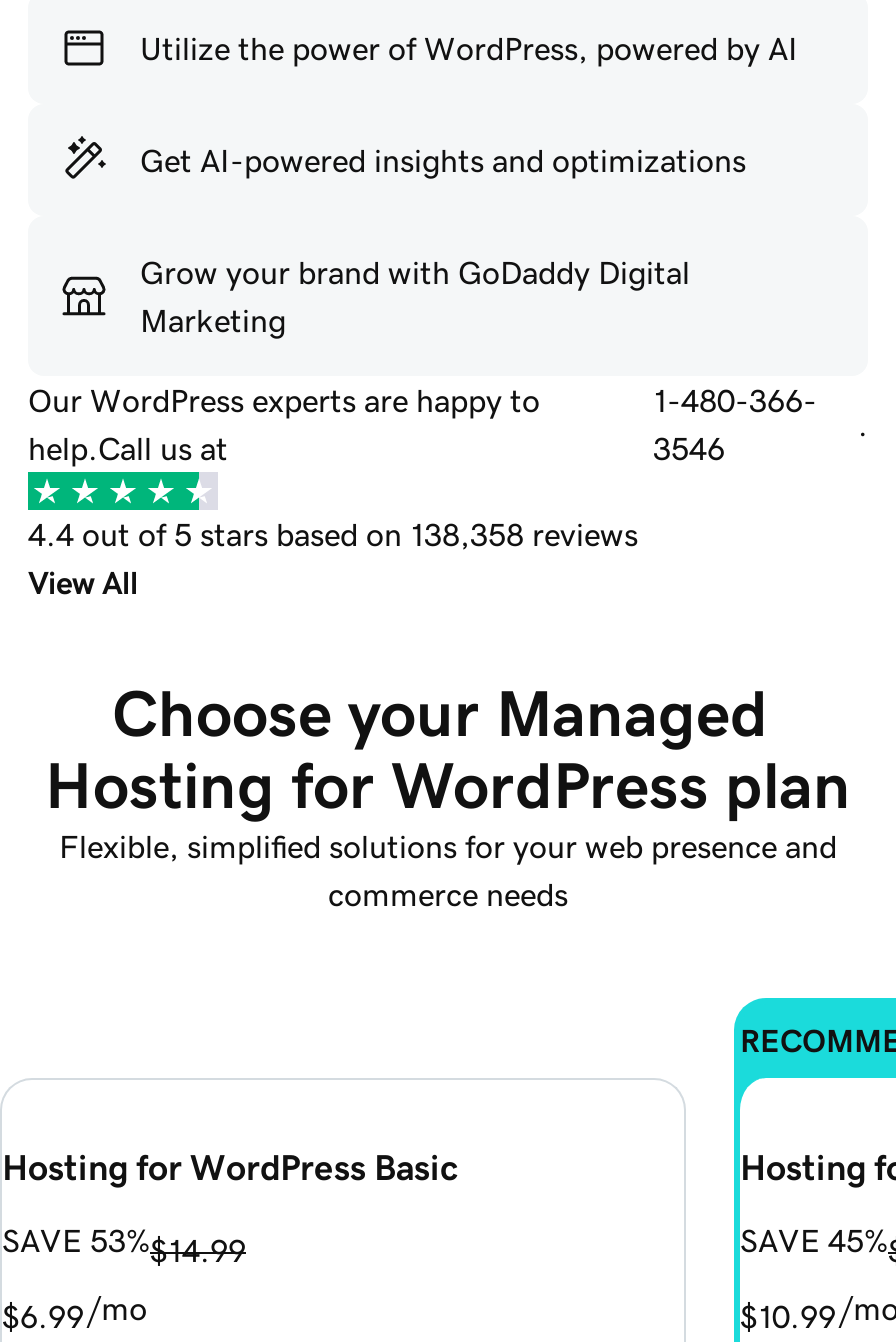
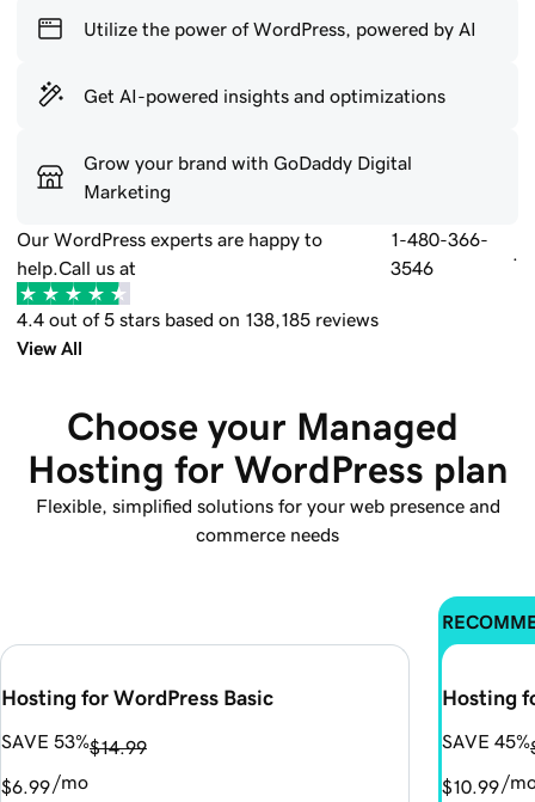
- 4.4 out of 5 stars based on 138,358 reviews
+ 4.4 out of 5 stars based on 138,185 reviews
